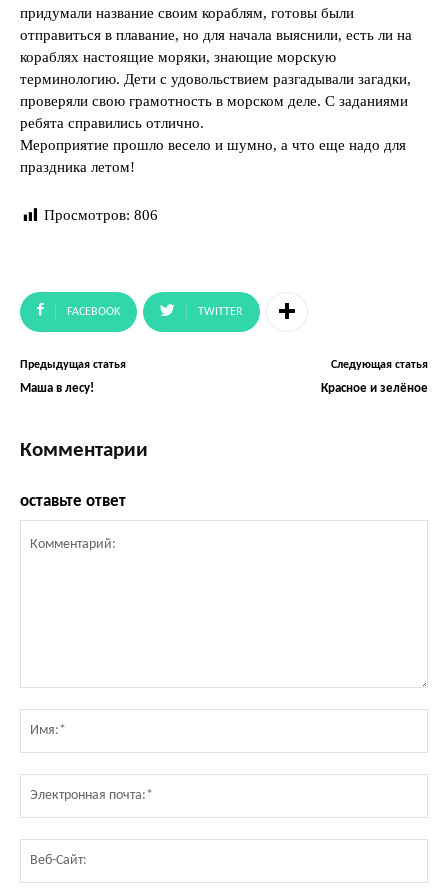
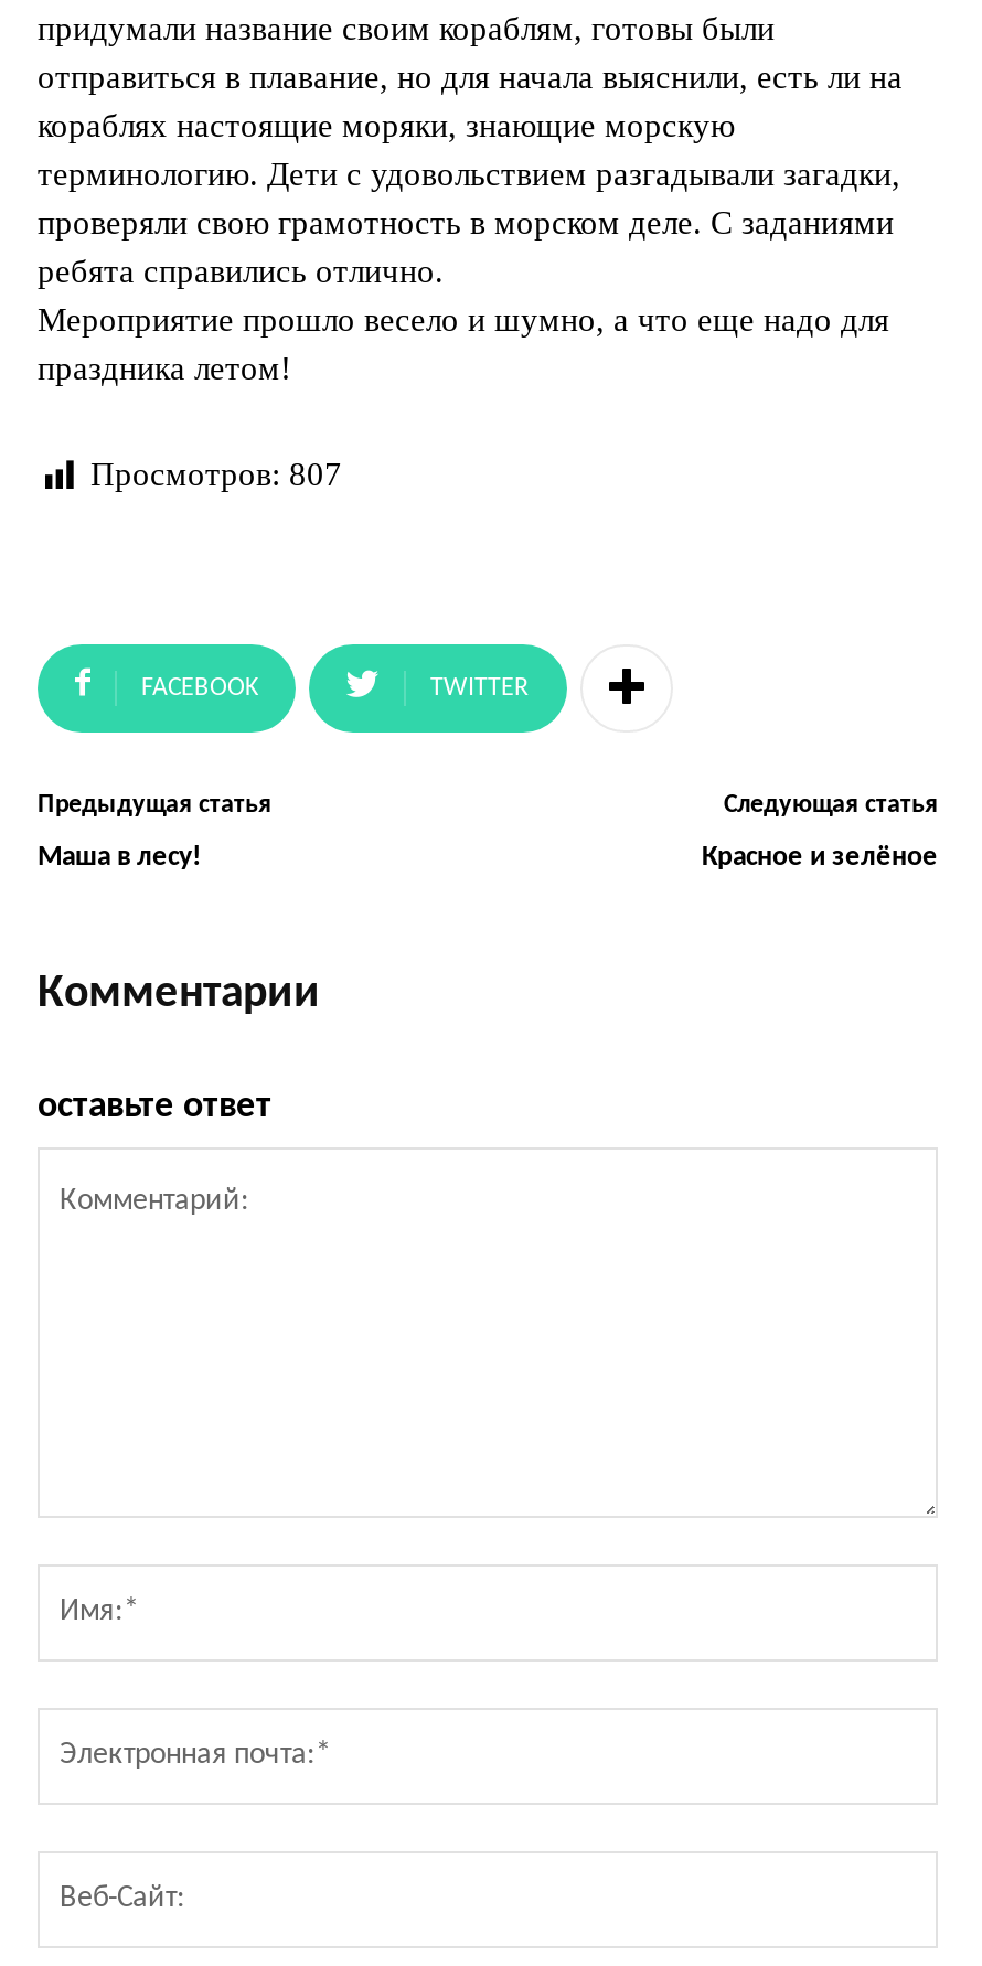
- Просмотров: 806
+ Просмотров: 807
